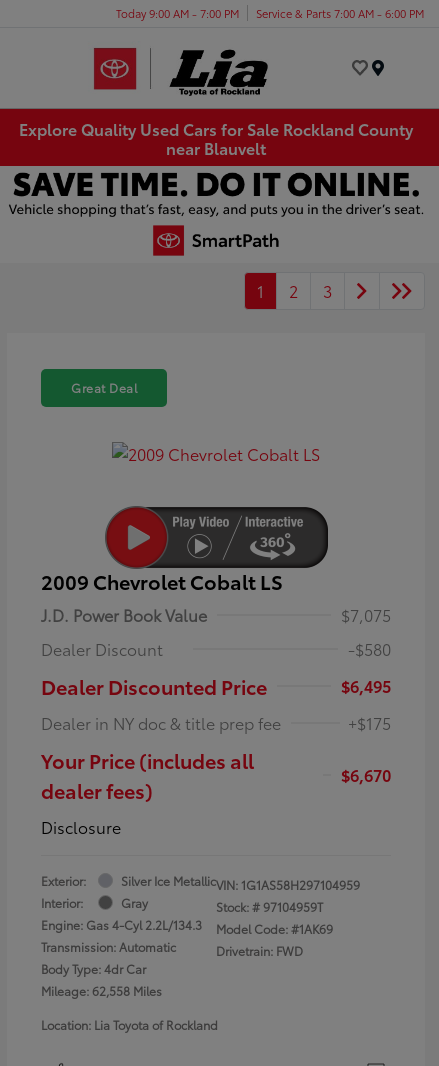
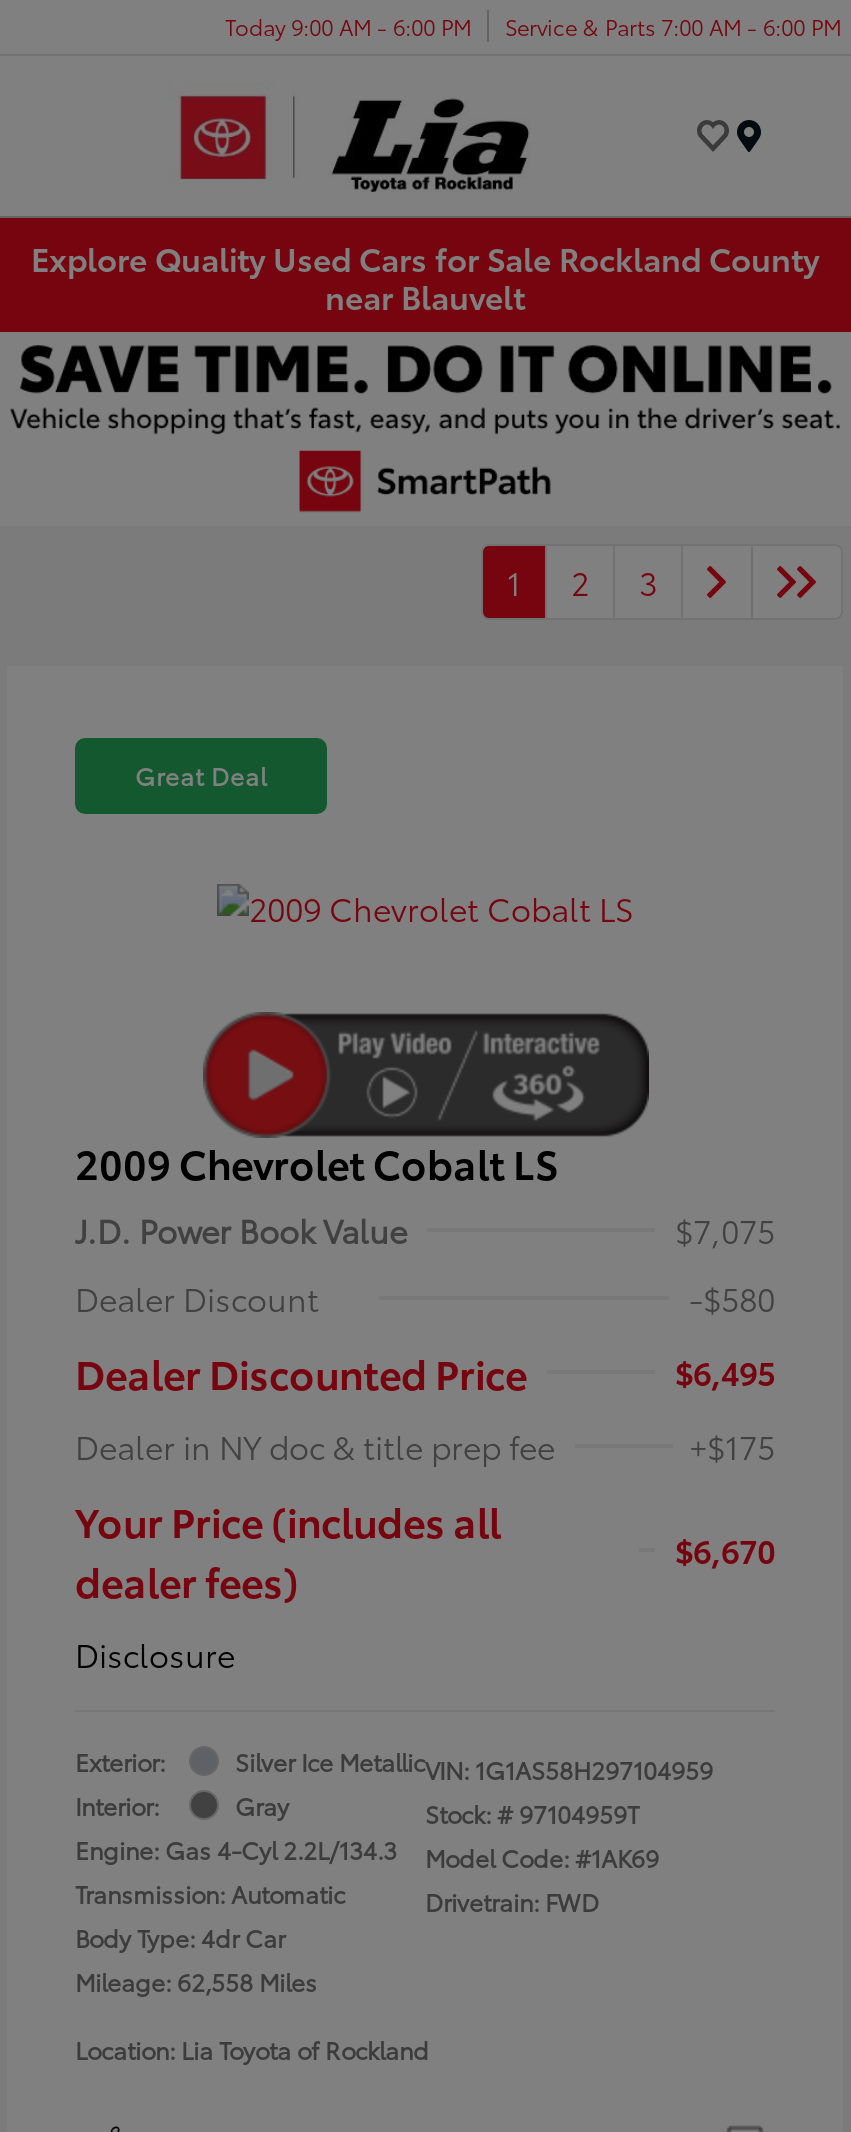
- Today 9:00 AM - 7:00 PM Service & Parts 7:00 AM - 6:00 PM
+ Today 9:00 AM - 6:00 PM Service & Parts 7:00 AM - 6:00 PM
